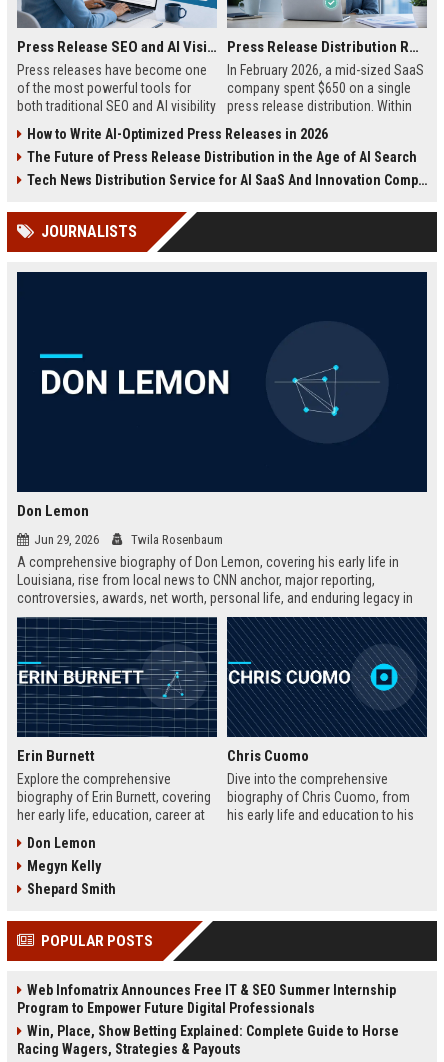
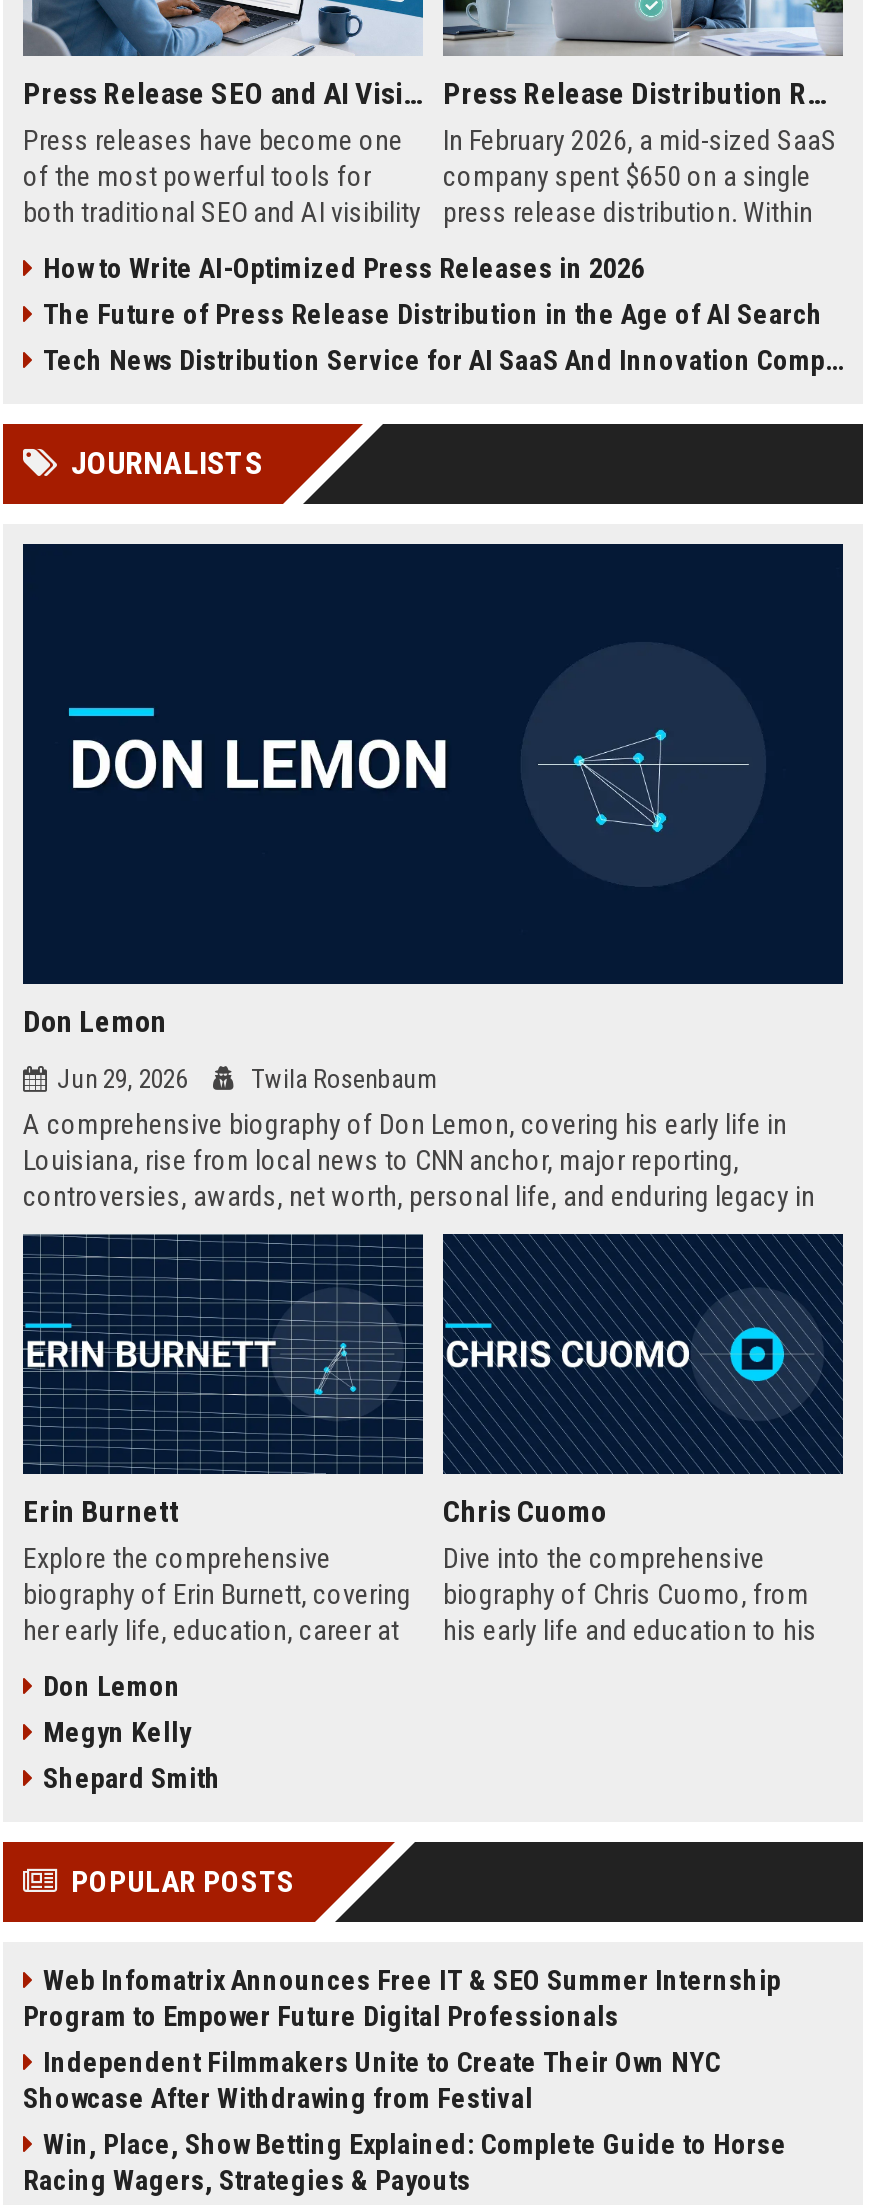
+ Independent Filmmakers Unite to Create Their Own NYC
+ Showcase After Withdrawing from Festival
